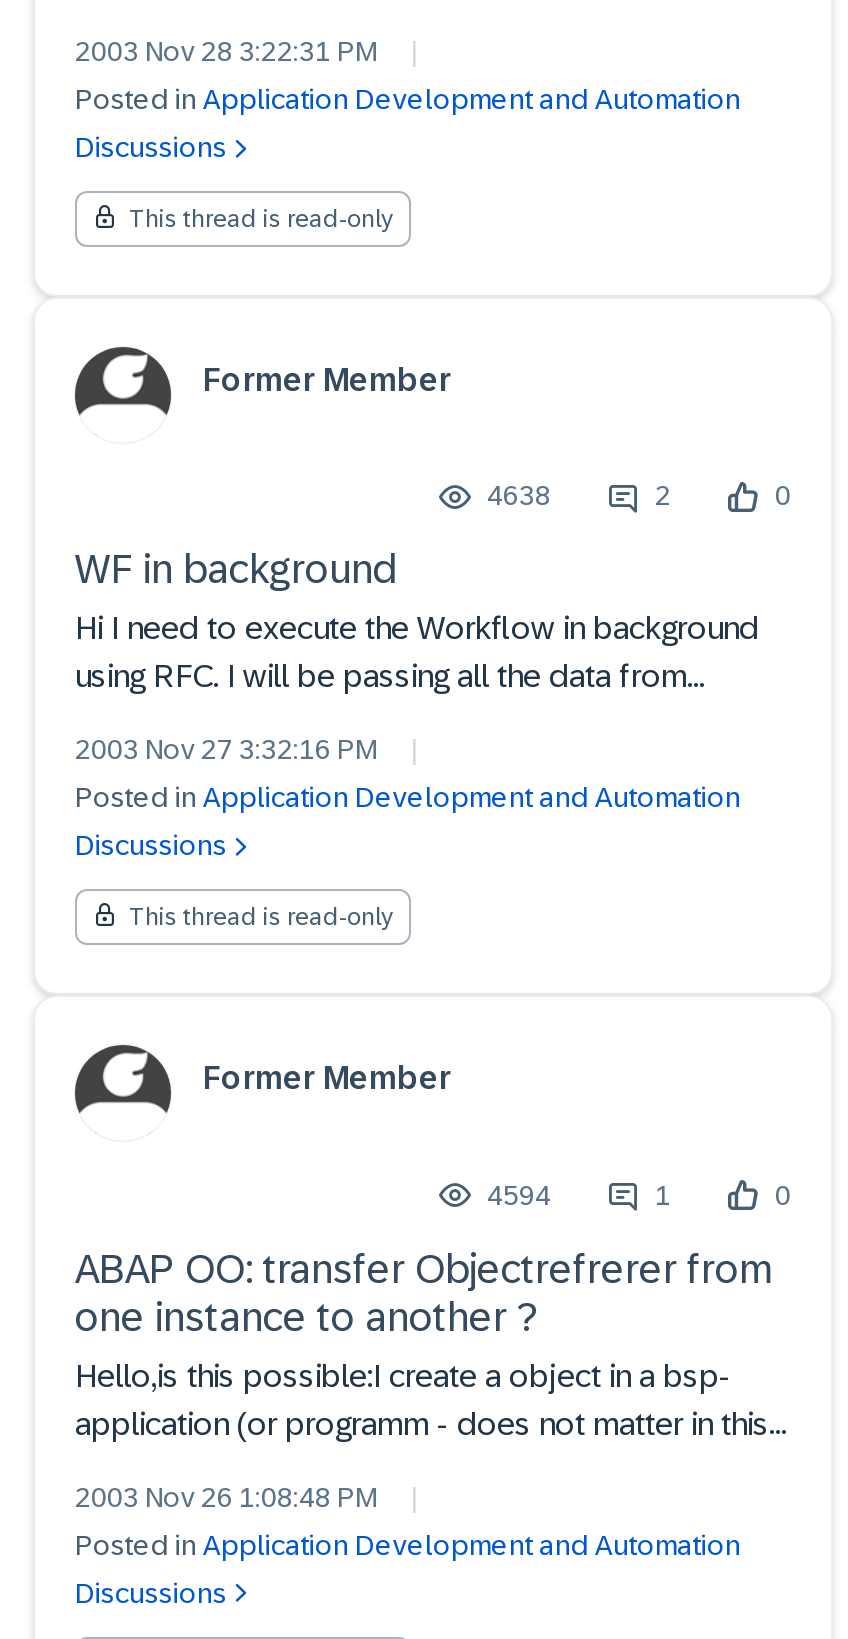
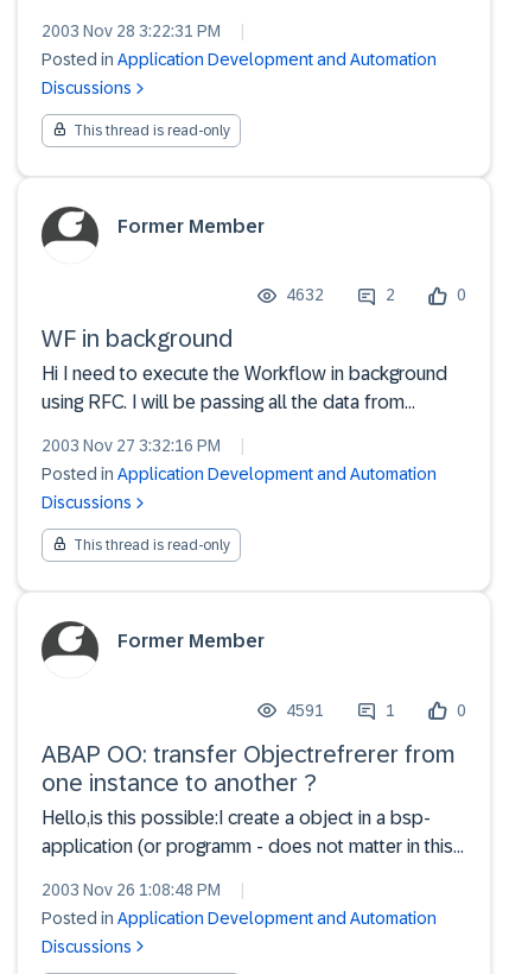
- 4638
+ 4632

- 4594
+ 4591
